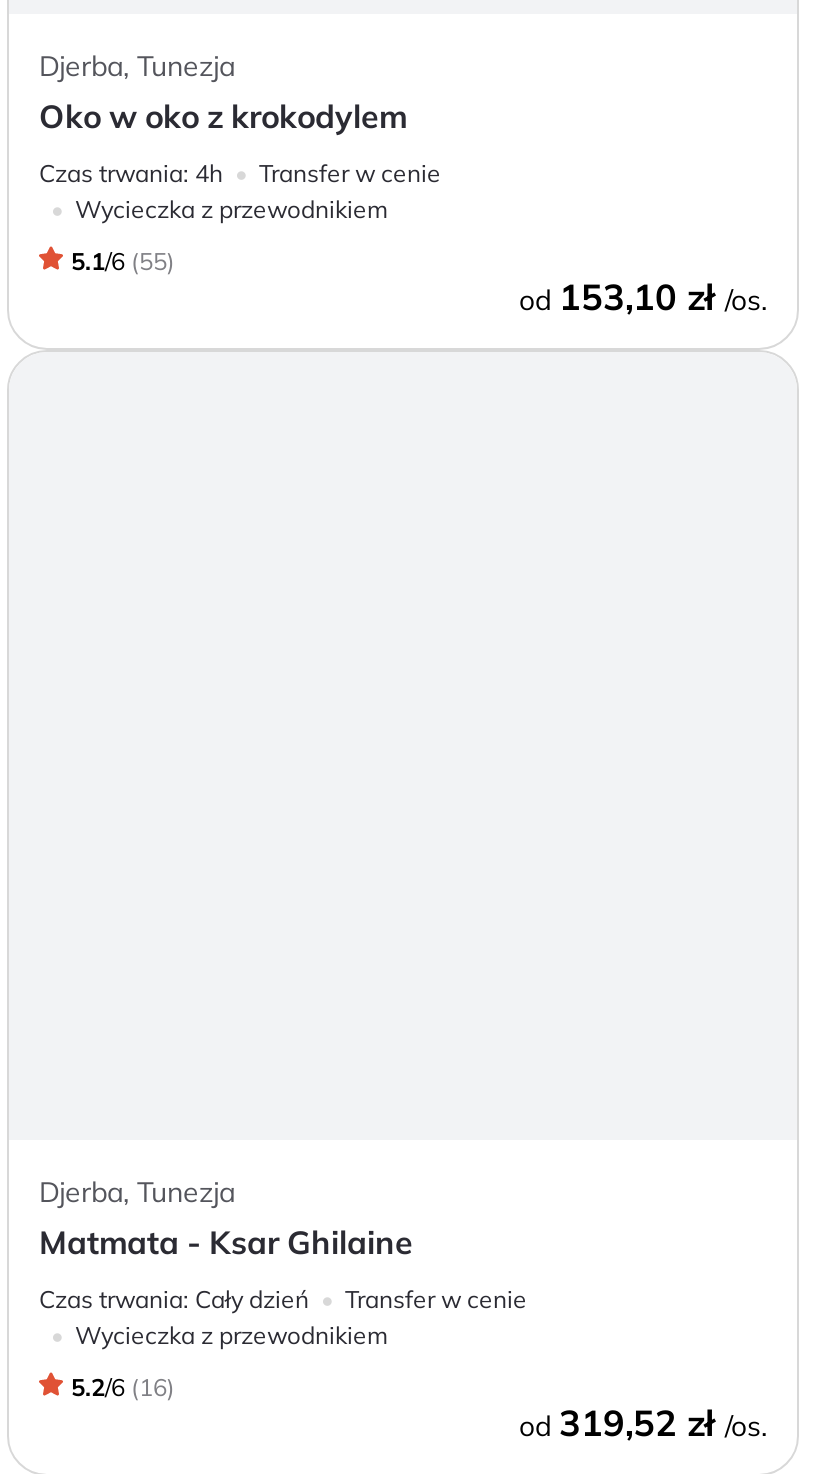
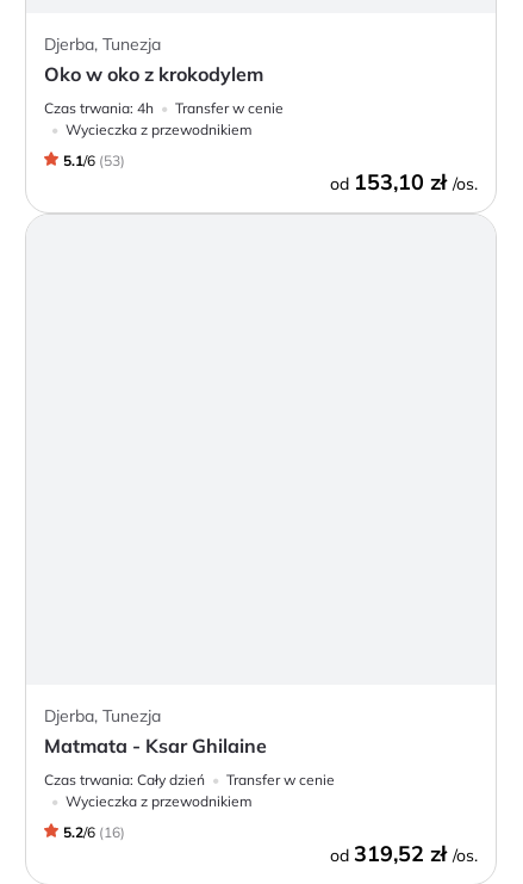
- 5.1/6 (55)
+ 5.1/6 (53)
